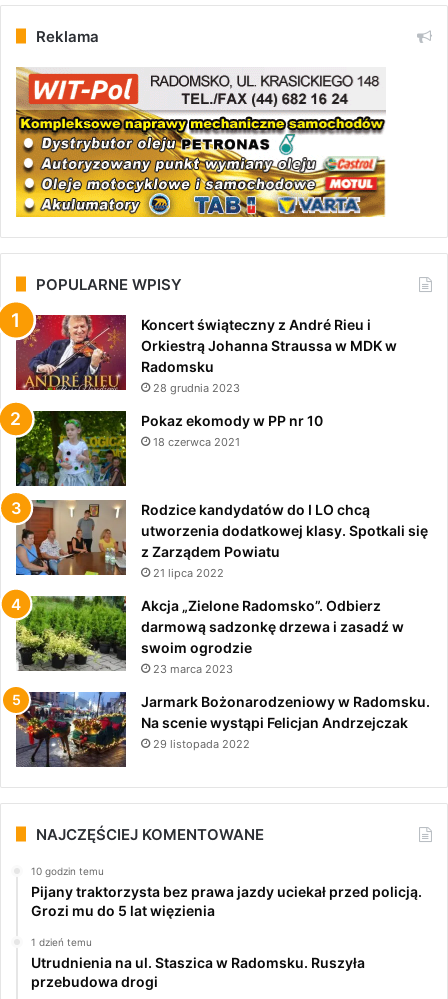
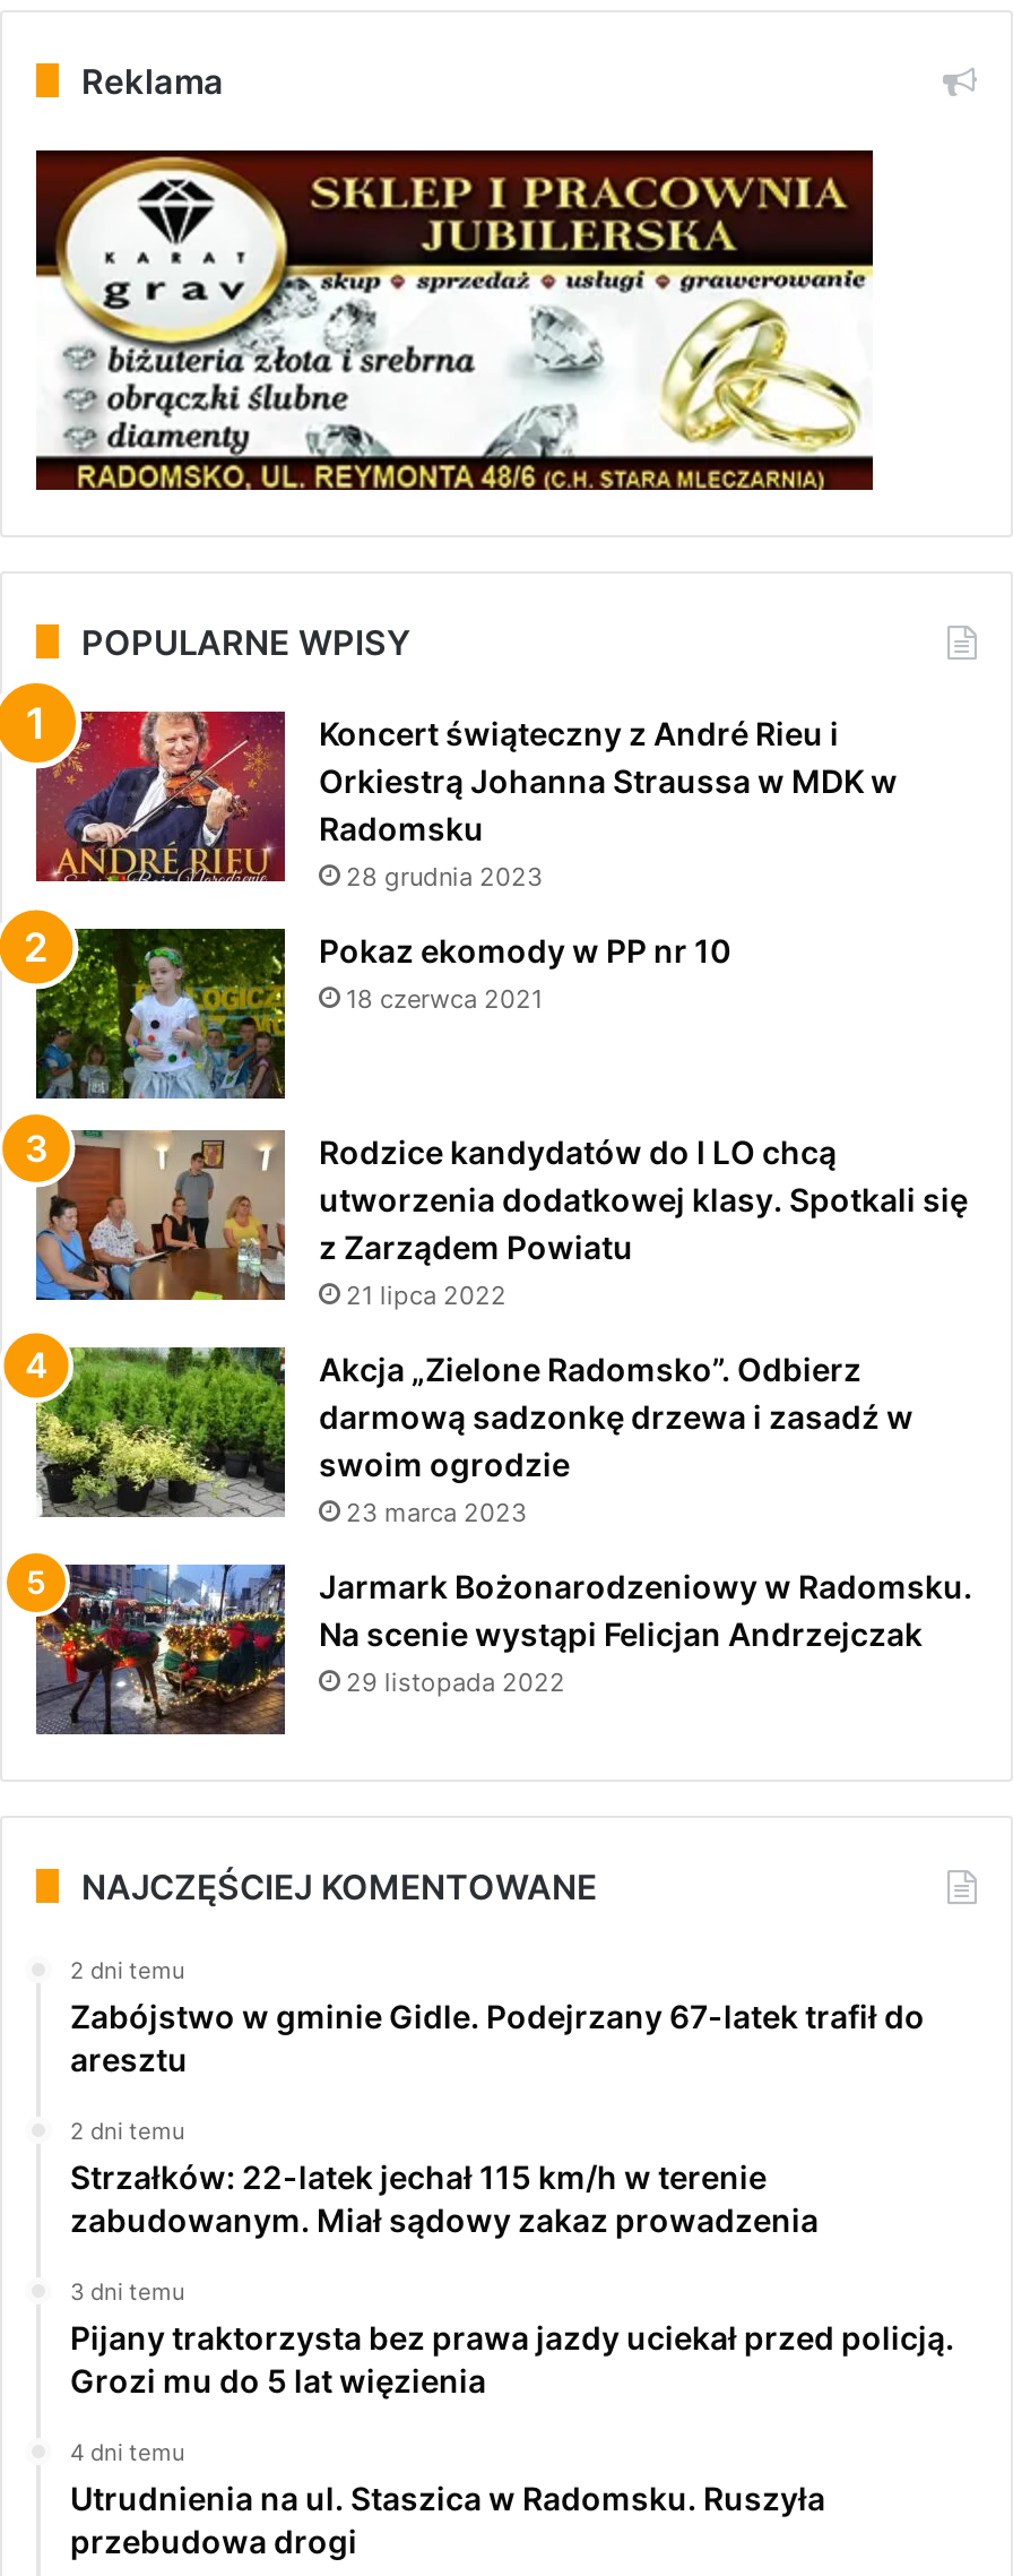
- [image]
+ [image]

- 10 godzin temu
+ 2 dni temu
+ Zabójstwo w gminie Gidle. Podejrzany 67-latek trafił do
+ aresztu
+ 2 dni temu
+ Strzałków: 22-latek jechał 115 km/h w terenie
+ zabudowanym. Miał sądowy zakaz prowadzenia
+ 3 dni temu

- 1 dzień temu
+ 4 dni temu
